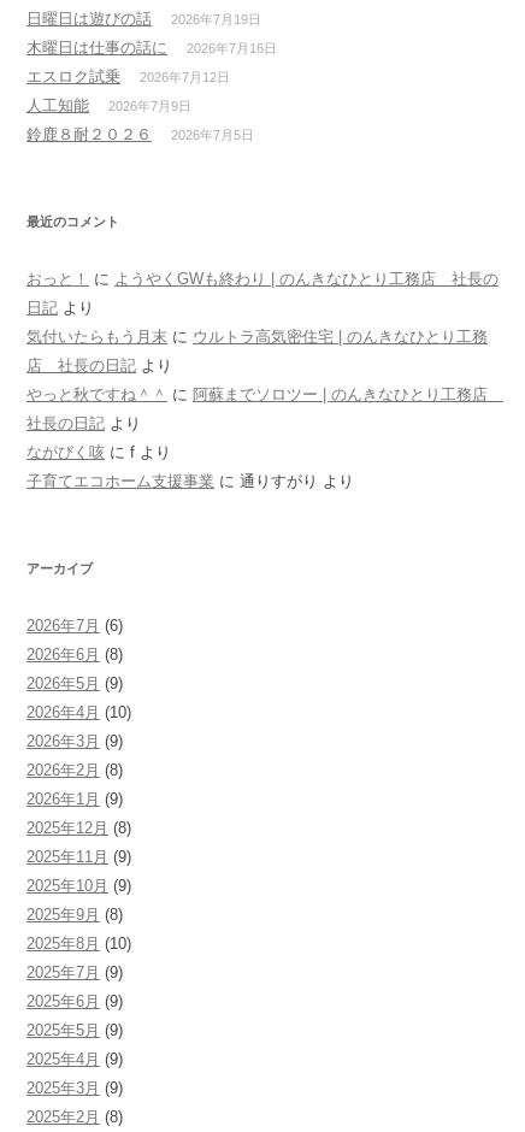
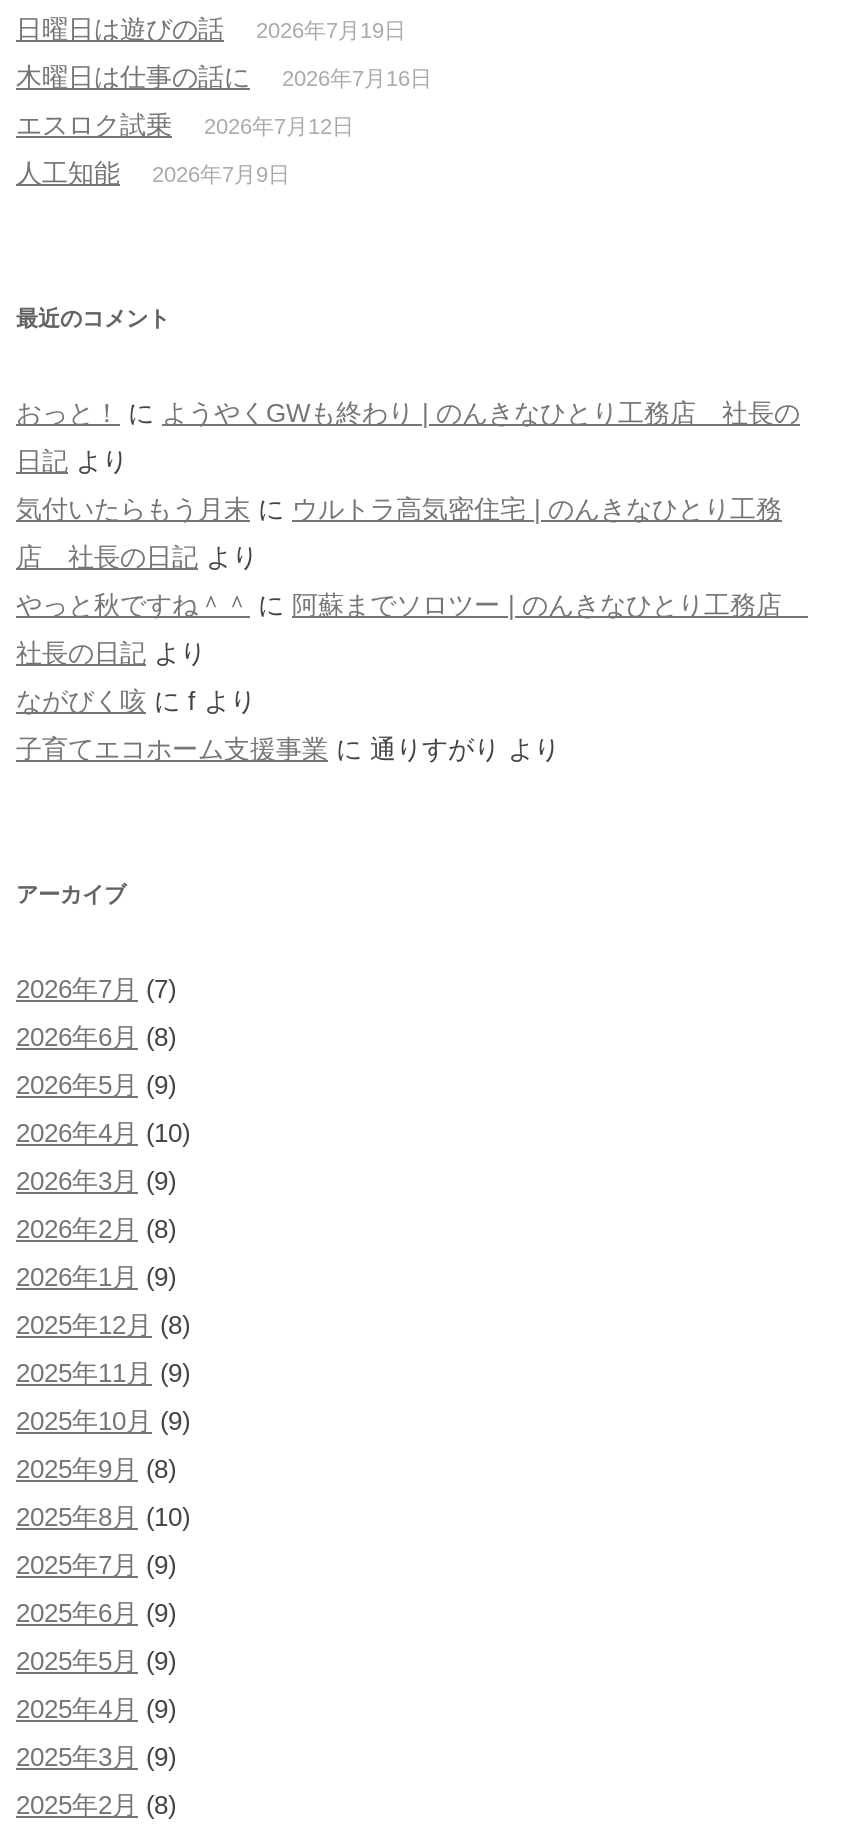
- 鈴鹿８耐２０２６
- 2026年7月5日

- 2026年7月(6)
+ 2026年7月(7)
